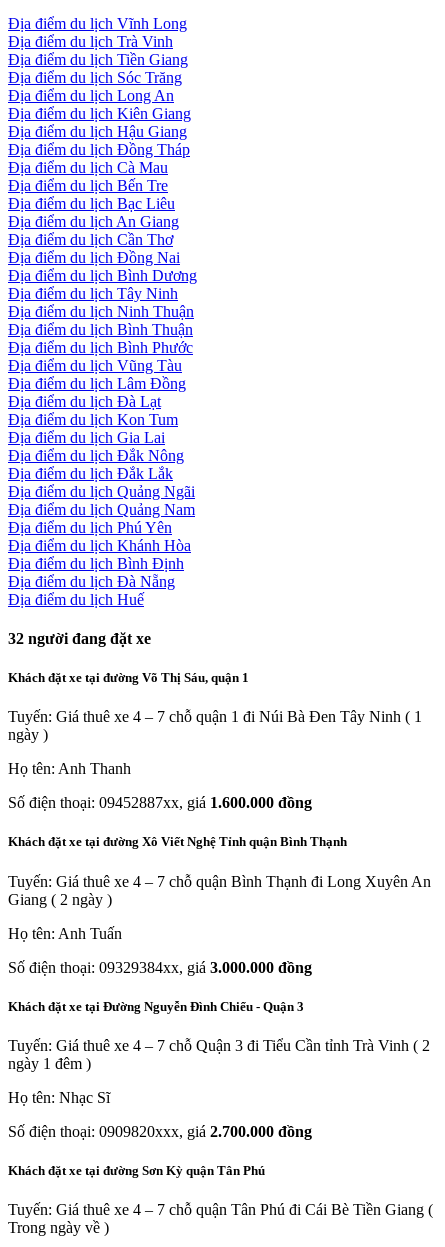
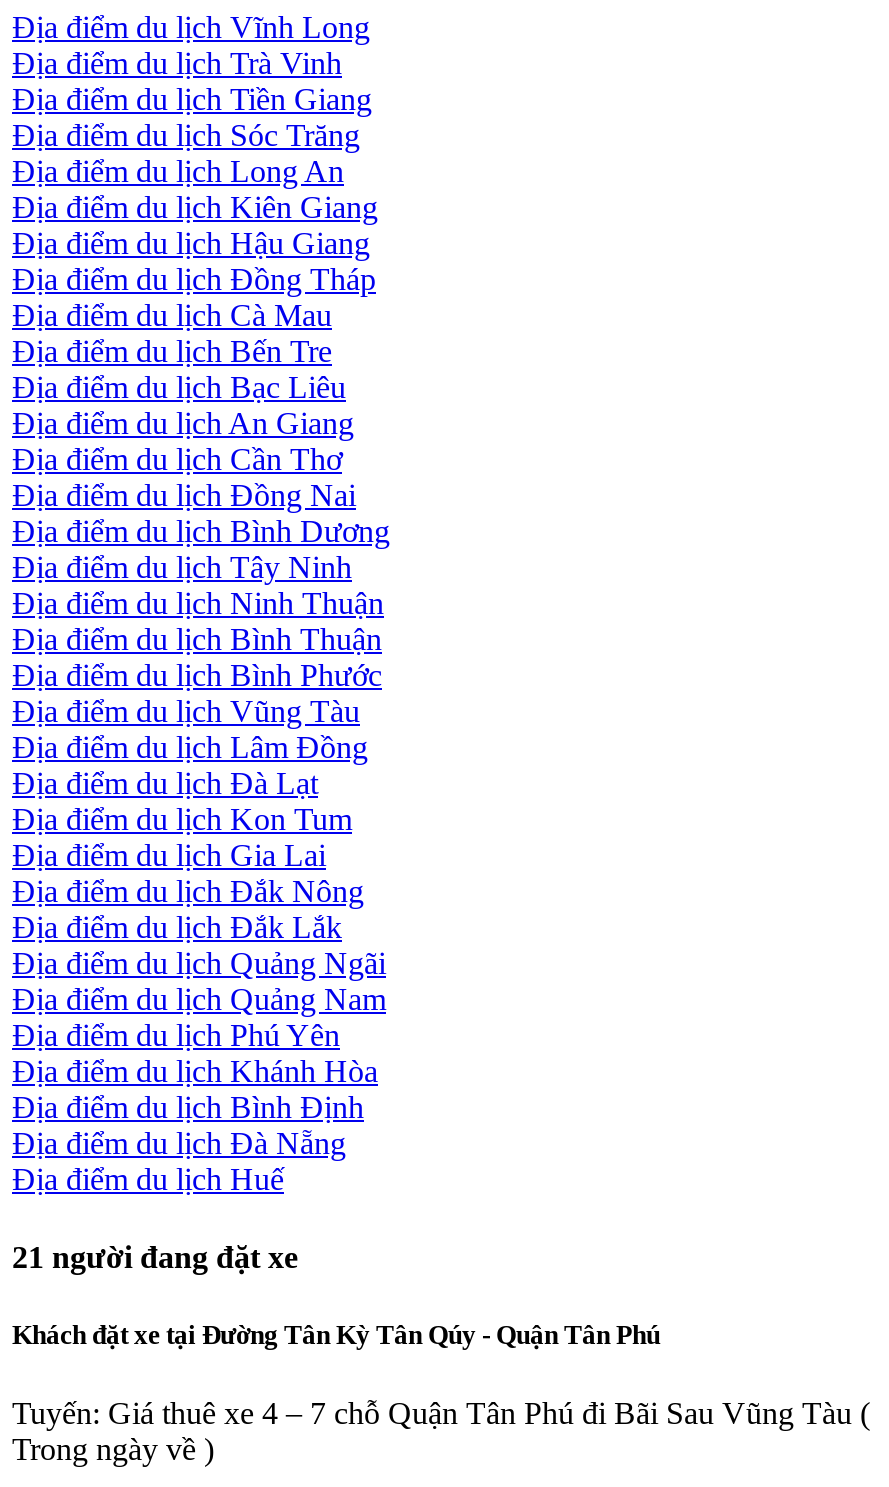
- 32 người đang đặt xe
- Khách đặt xe tại đường Võ Thị Sáu, quận 1
- Tuyến: Giá thuê xe 4 – 7 chỗ quận 1 đi Núi Bà Đen Tây Ninh ( 1
- ngày )
- Họ tên: Anh Thanh
- Số điện thoại: 09452887xx, giá 1.600.000 đồng
- Khách đặt xe tại đường Xô Viết Nghệ Tỉnh quận Bình Thạnh
- Tuyến: Giá thuê xe 4 – 7 chỗ quận Bình Thạnh đi Long Xuyên An
- Giang ( 2 ngày )
- Họ tên: Anh Tuấn
- Số điện thoại: 09329384xx, giá 3.000.000 đồng
- Khách đặt xe tại Đường Nguyễn Đình Chiểu - Quận 3
- Tuyến: Giá thuê xe 4 – 7 chỗ Quận 3 đi Tiểu Cần tỉnh Trà Vinh ( 2
- ngày 1 đêm )
- Họ tên: Nhạc Sĩ
- Số điện thoại: 0909820xxx, giá 2.700.000 đồng
- Khách đặt xe tại đường Sơn Kỳ quận Tân Phú
- Tuyến: Giá thuê xe 4 – 7 chỗ quận Tân Phú đi Cái Bè Tiền Giang (
+ 21 người đang đặt xe
+ Khách đặt xe tại Đường Tân Kỳ Tân Qúy - Quận Tân Phú
+ Tuyến: Giá thuê xe 4 – 7 chỗ Quận Tân Phú đi Bãi Sau Vũng Tàu (
